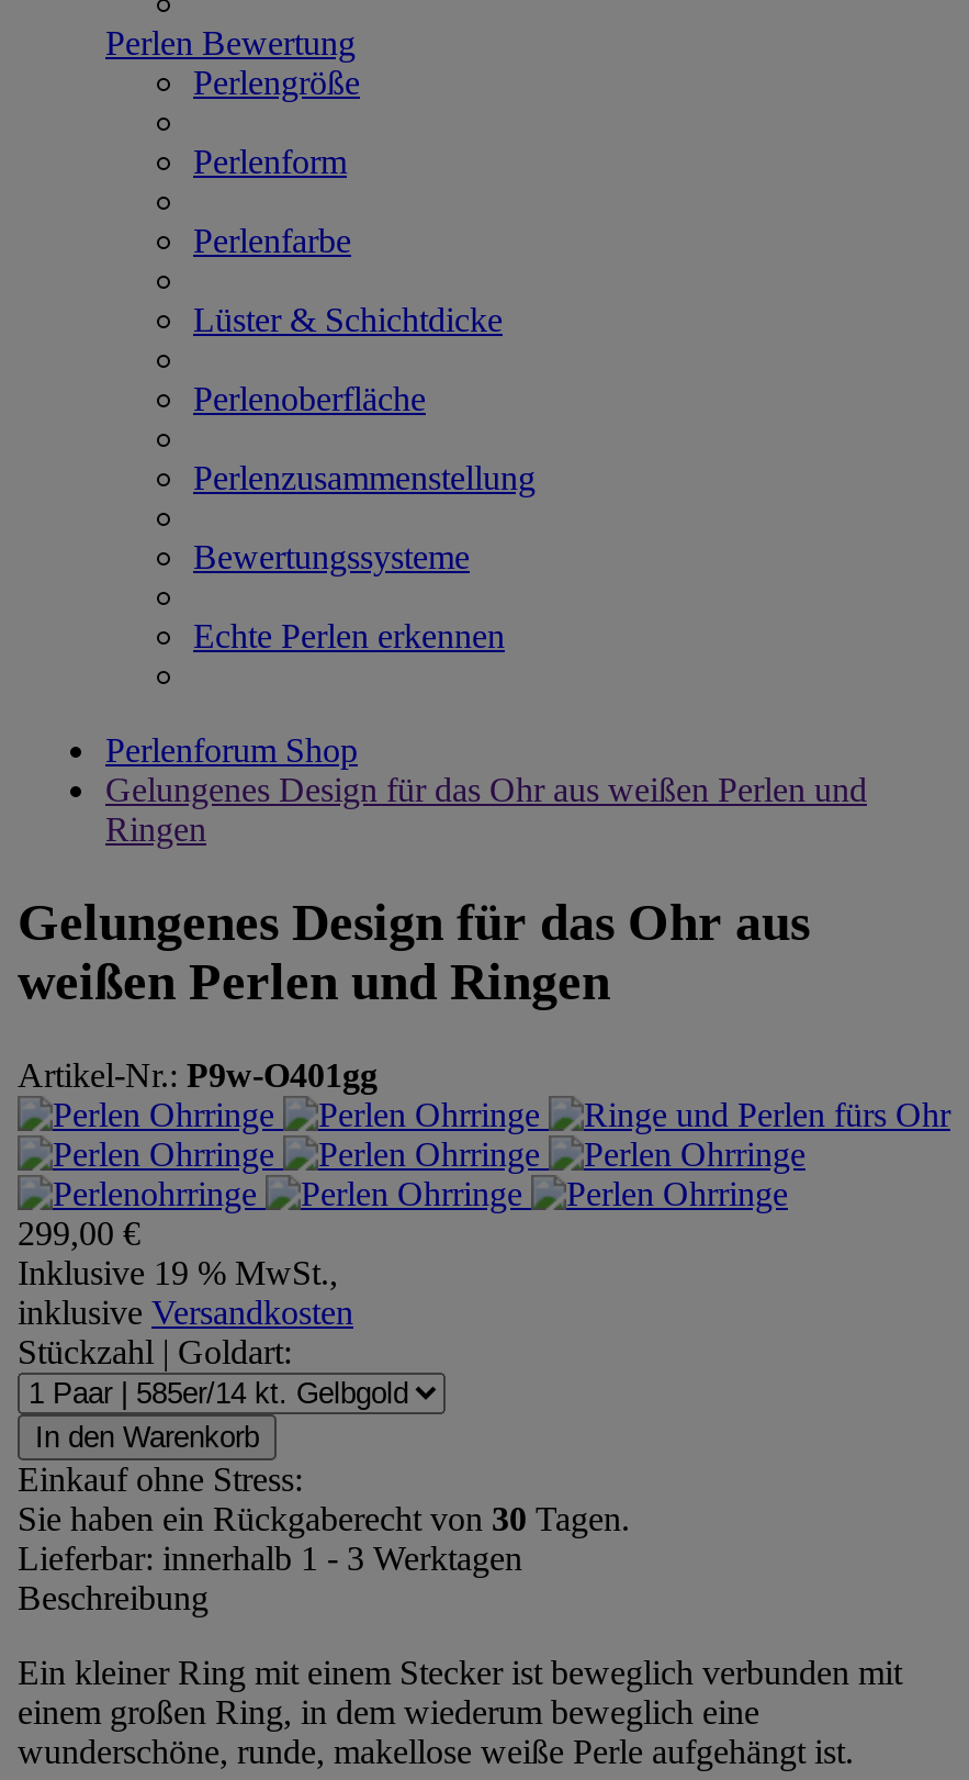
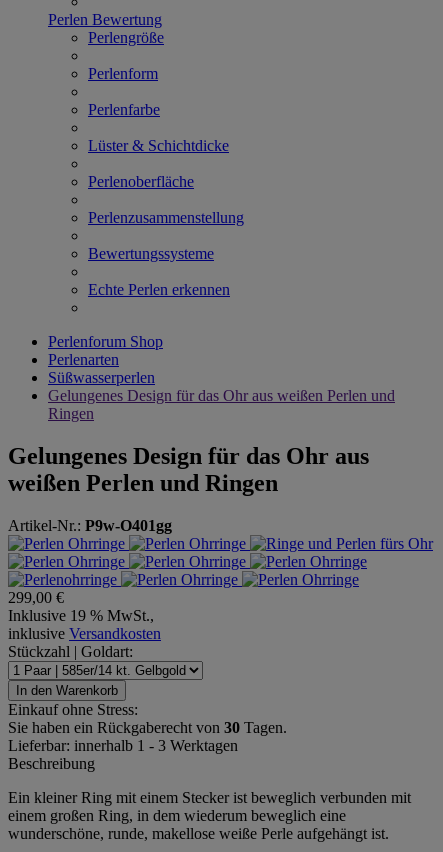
+ Perlenarten
+ Süßwasserperlen
